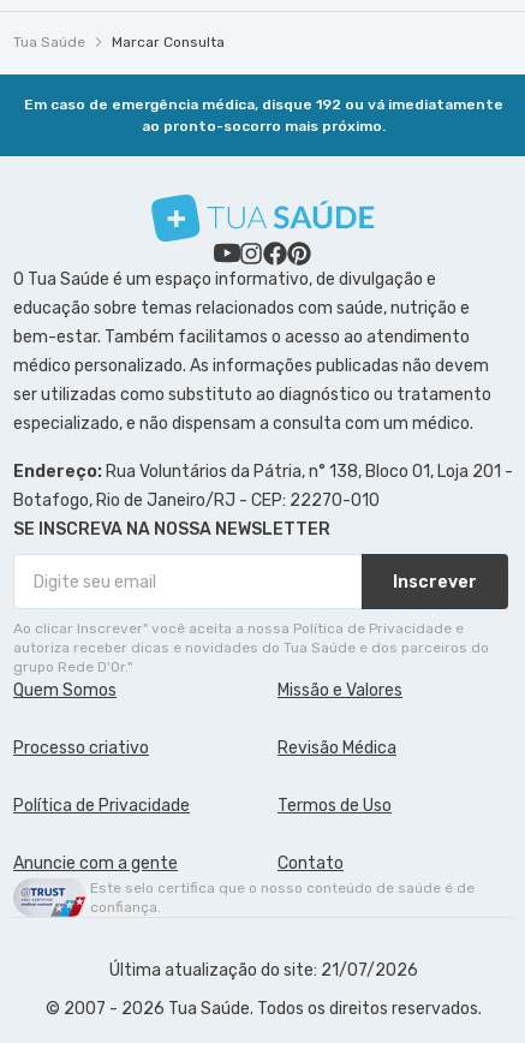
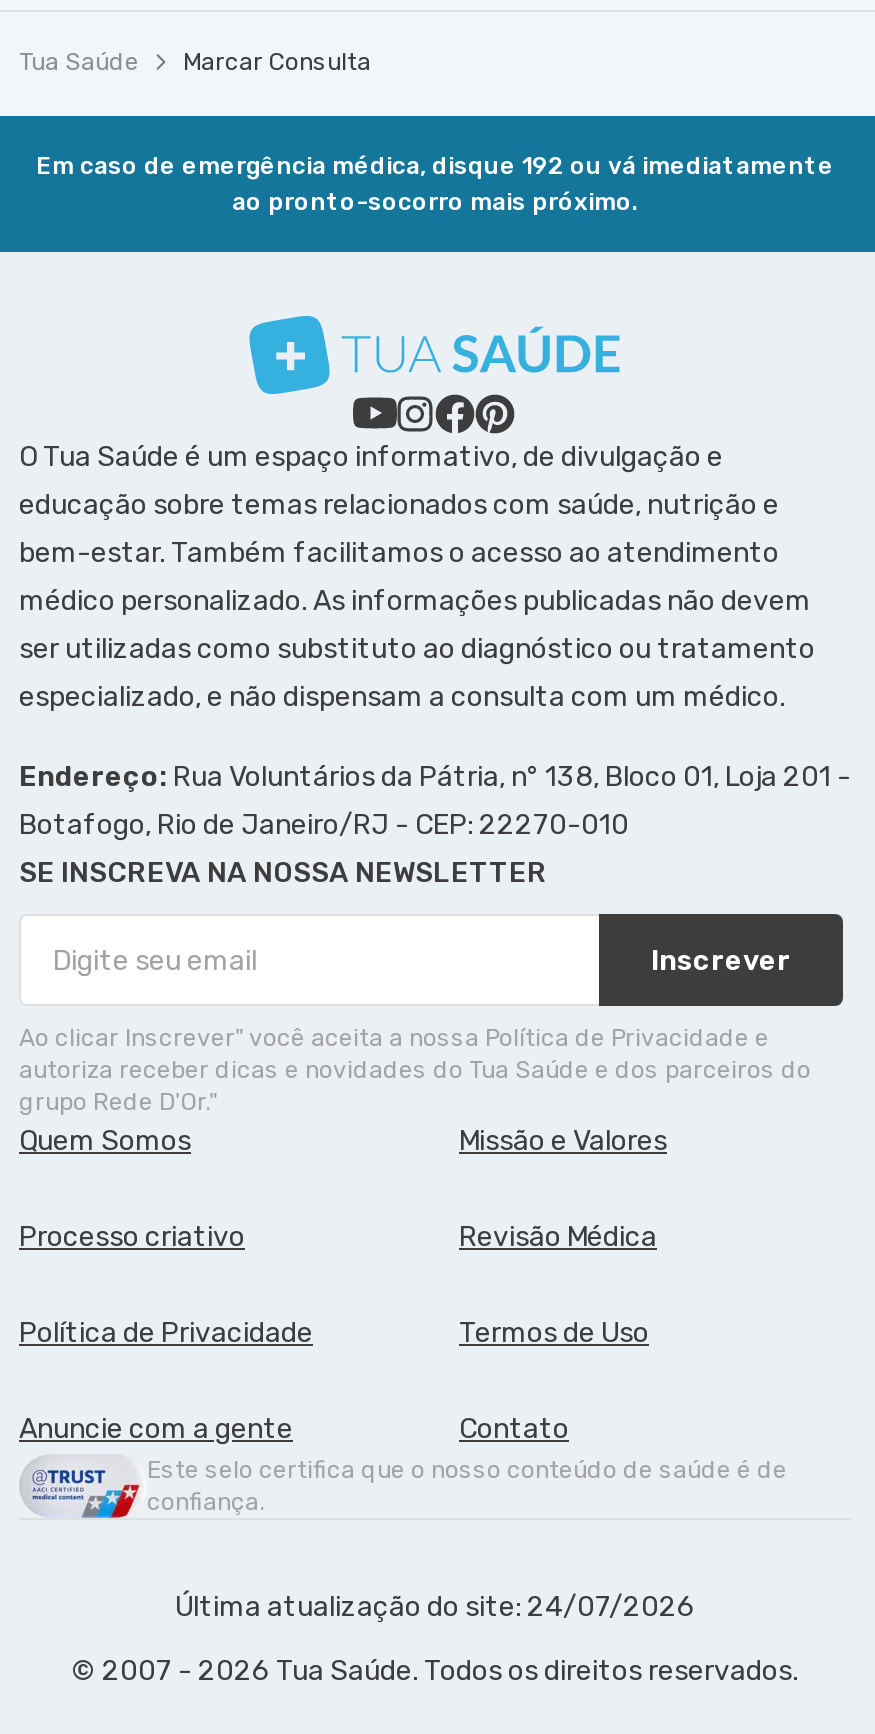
- Última atualização do site: 21/07/2026
+ Última atualização do site: 24/07/2026
